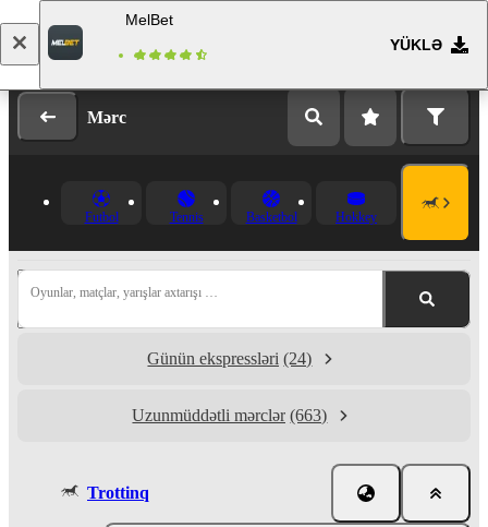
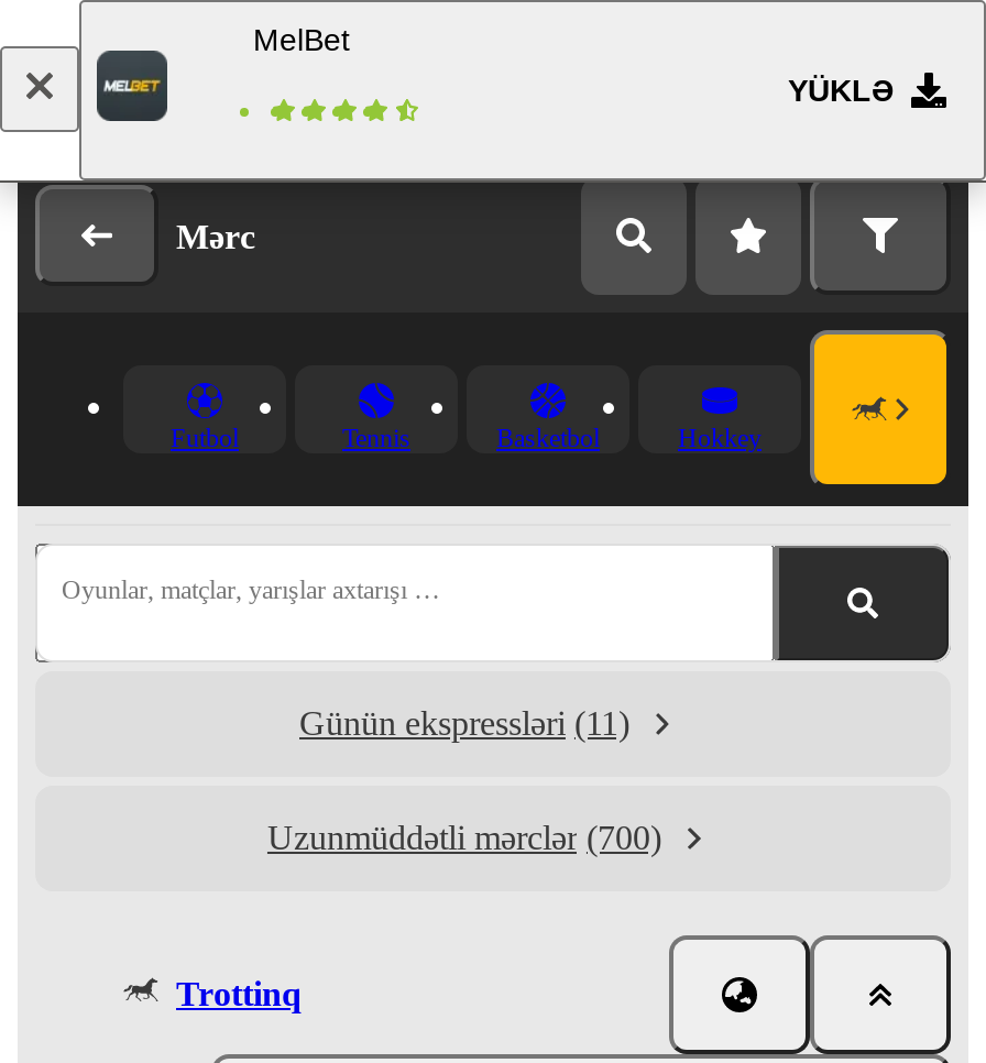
- Günün ekspressləri (24)
+ Günün ekspressləri (11)

- Uzunmüddətli mərclər (663)
+ Uzunmüddətli mərclər (700)
